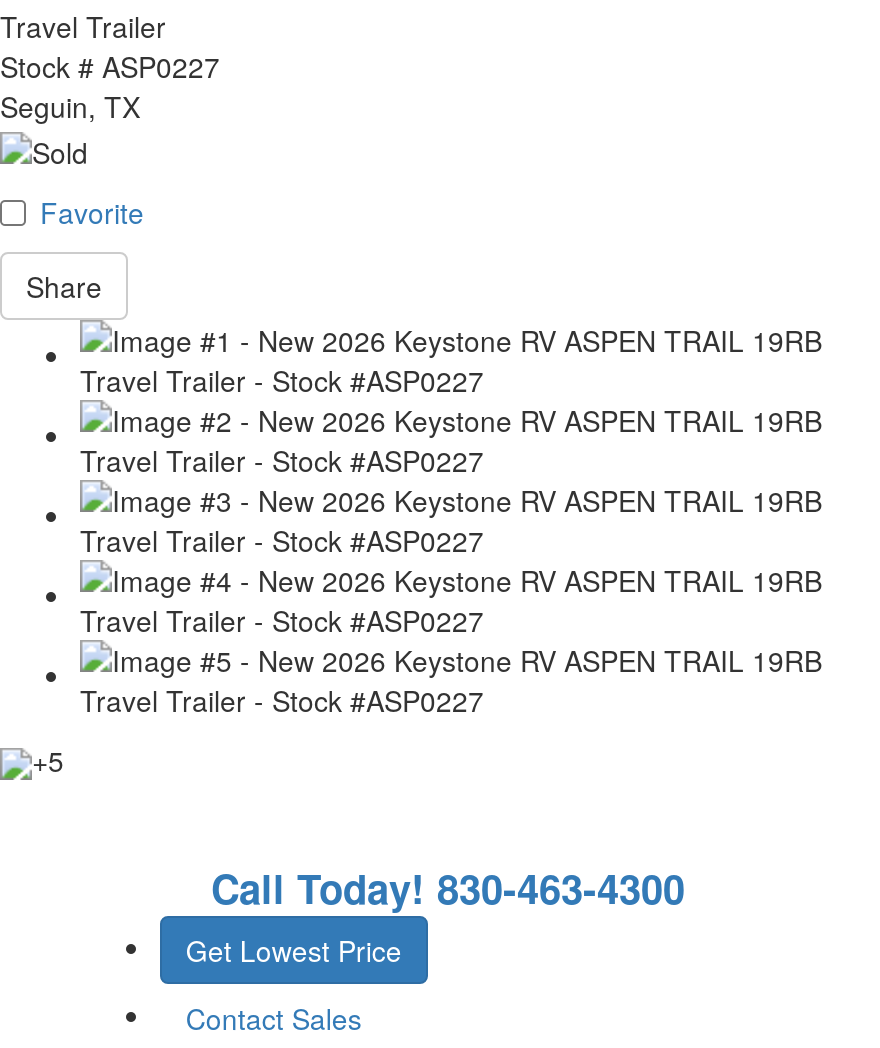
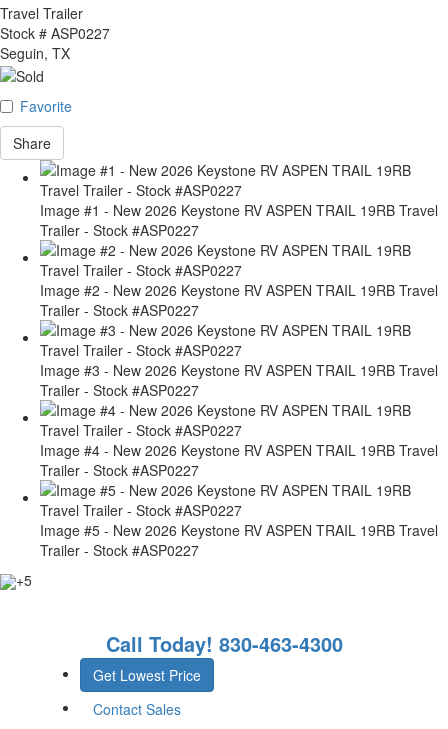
+ Image #1 - New 2026 Keystone RV ASPEN TRAIL 19RB Travel
+ Trailer - Stock #ASP0227
+ Image #2 - New 2026 Keystone RV ASPEN TRAIL 19RB Travel
+ Trailer - Stock #ASP0227
+ Image #3 - New 2026 Keystone RV ASPEN TRAIL 19RB Travel
+ Trailer - Stock #ASP0227
+ Image #4 - New 2026 Keystone RV ASPEN TRAIL 19RB Travel
+ Trailer - Stock #ASP0227
+ Image #5 - New 2026 Keystone RV ASPEN TRAIL 19RB Travel
+ Trailer - Stock #ASP0227
